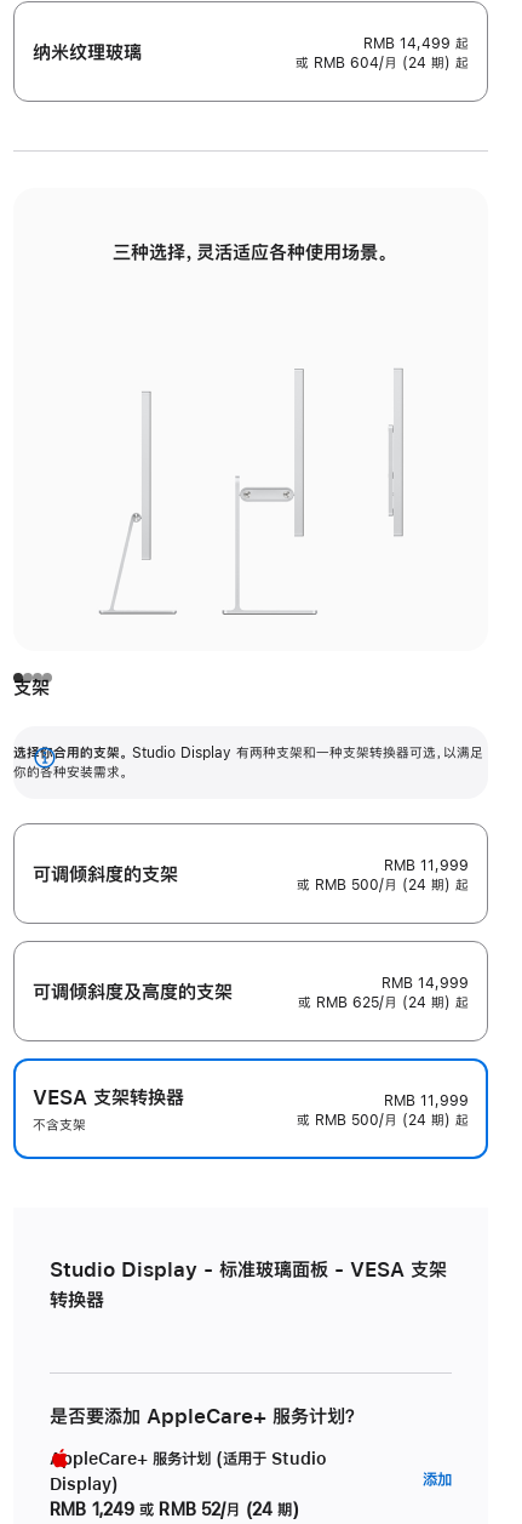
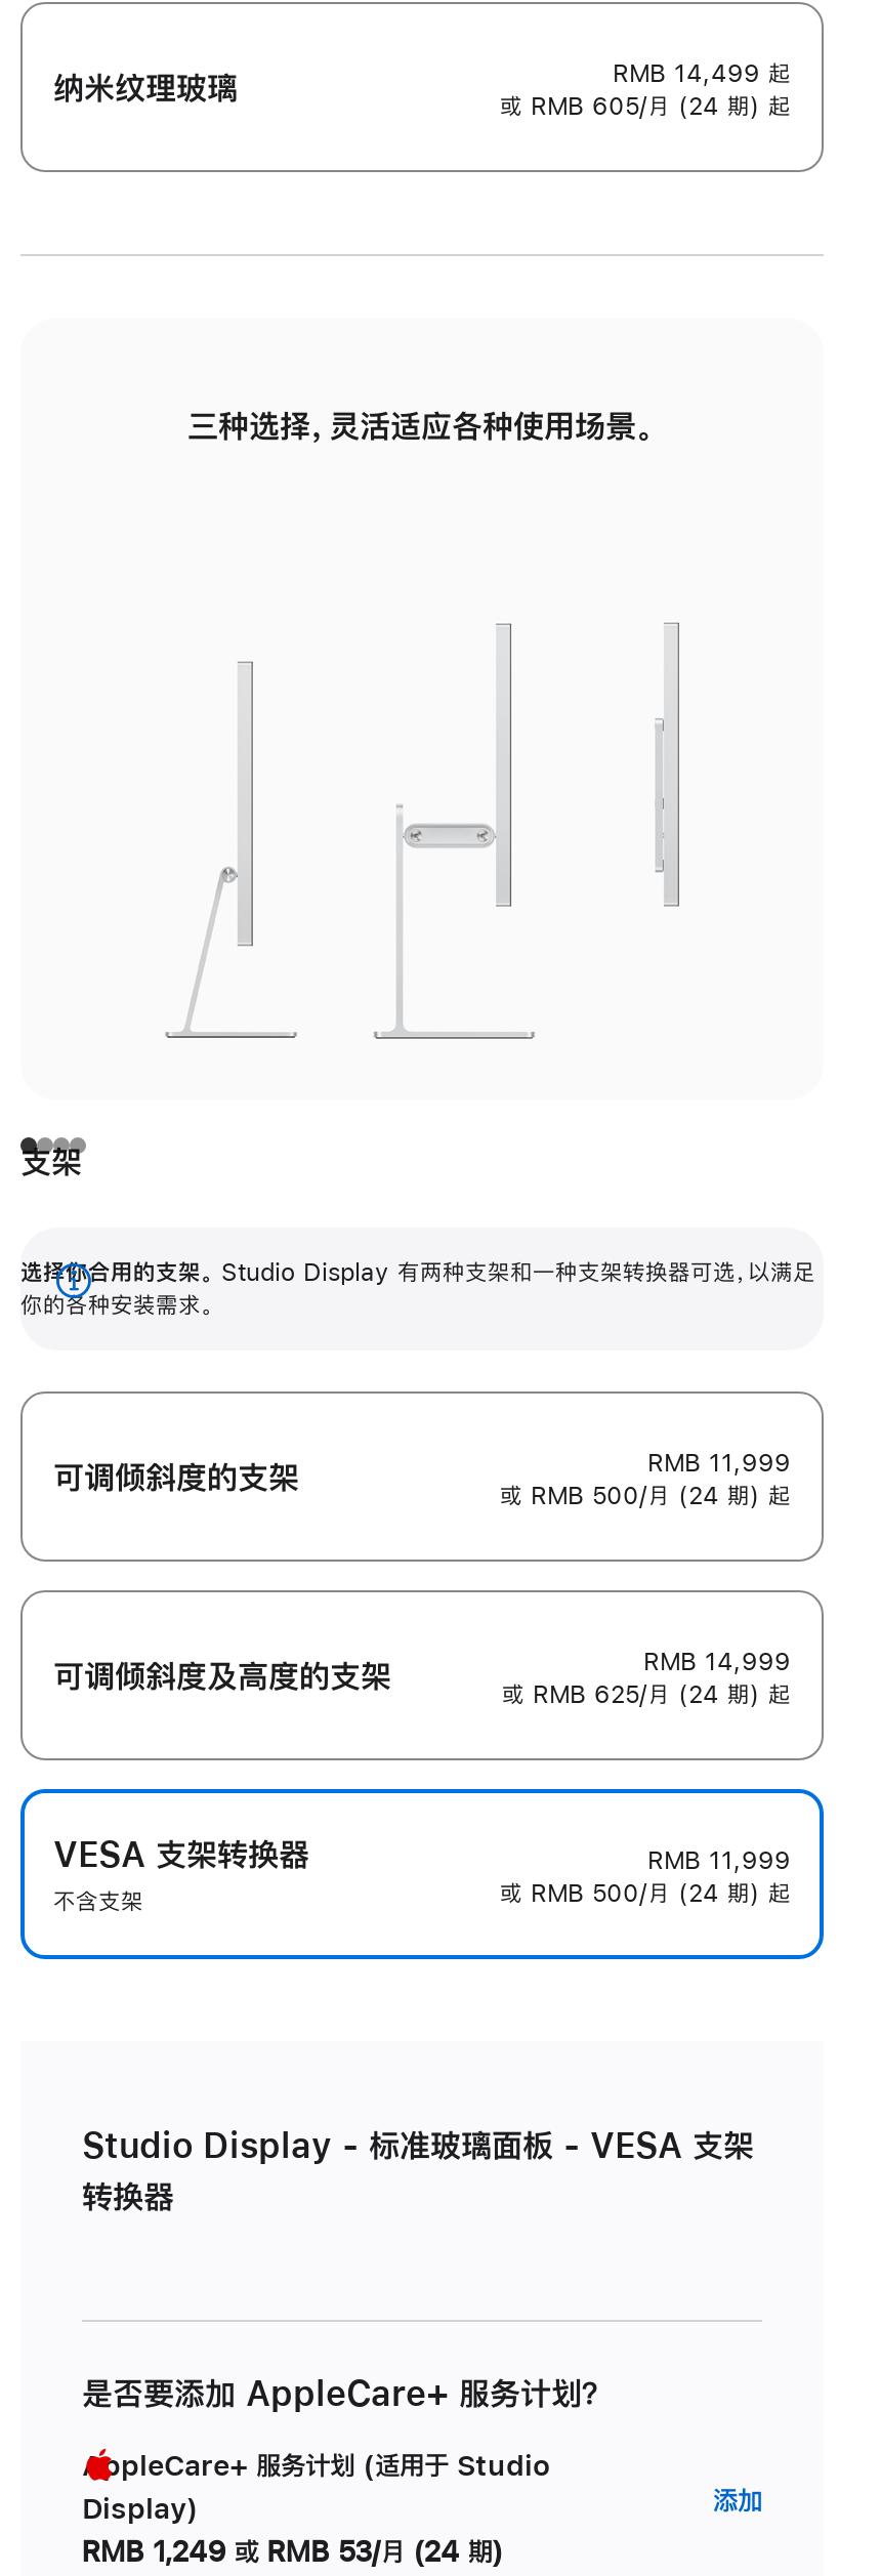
- 或 RMB 604/月 (24 期) 起
+ 或 RMB 605/月 (24 期) 起

- RMB 1,249 或 RMB 52/月 (24 期)
+ RMB 1,249 或 RMB 53/月 (24 期)
